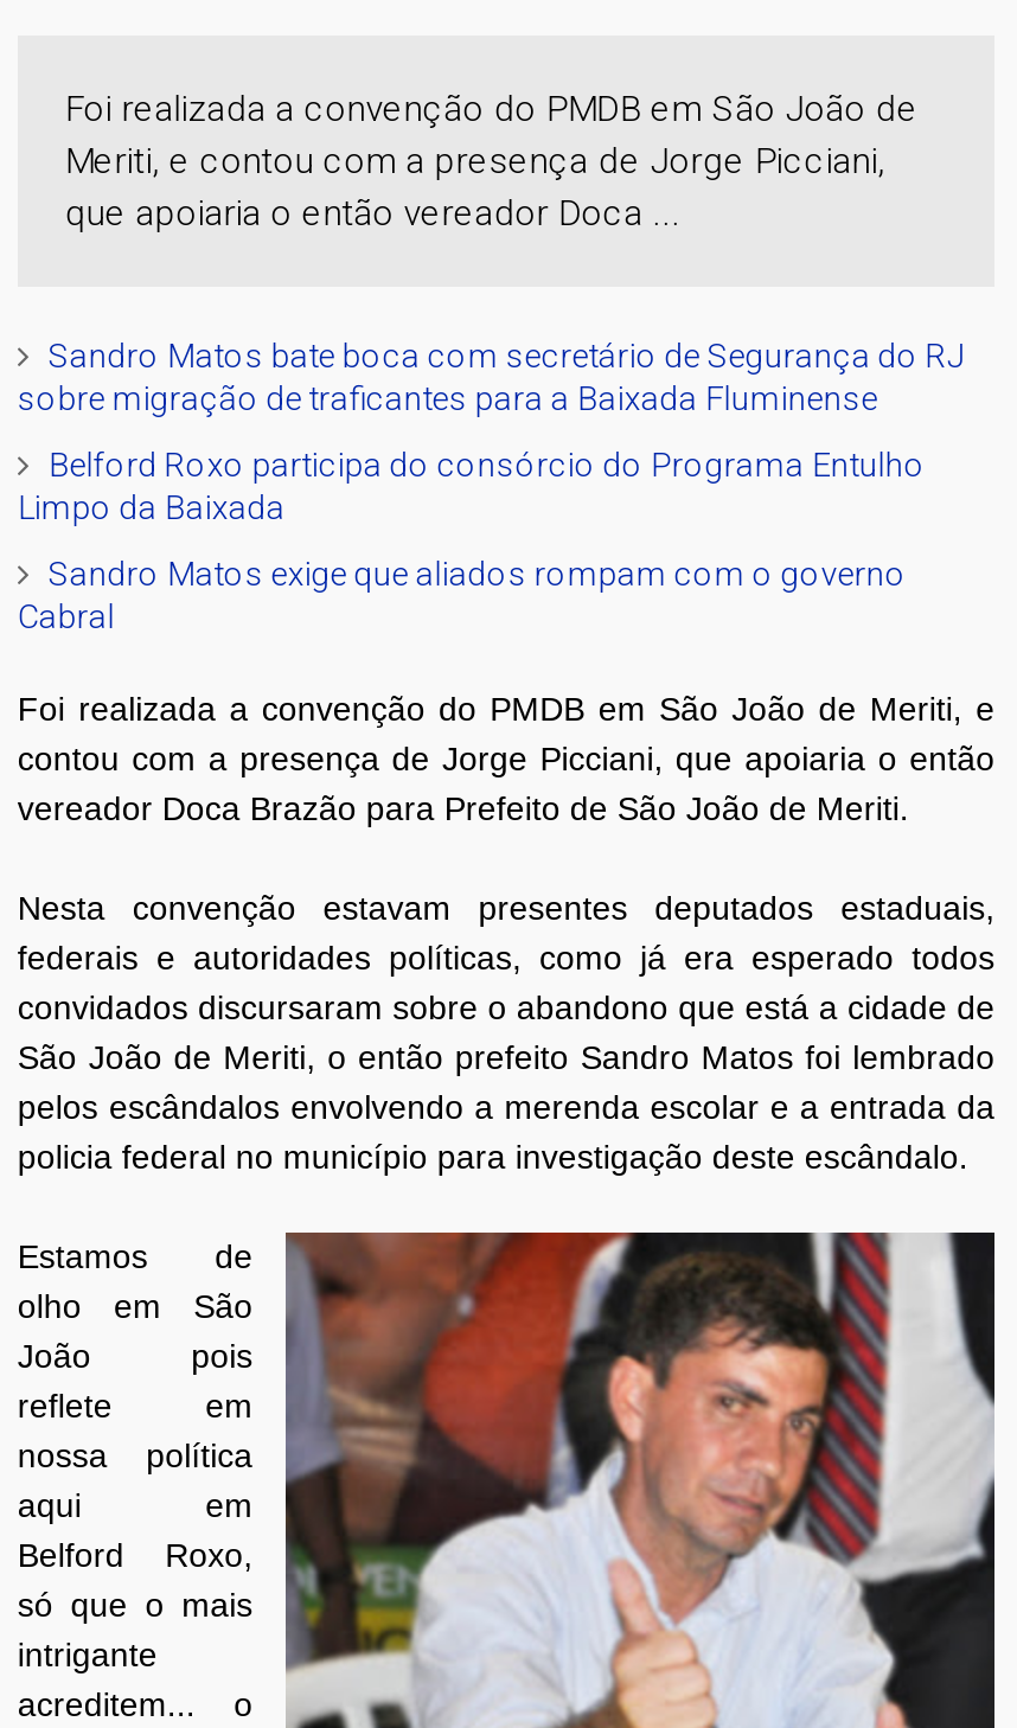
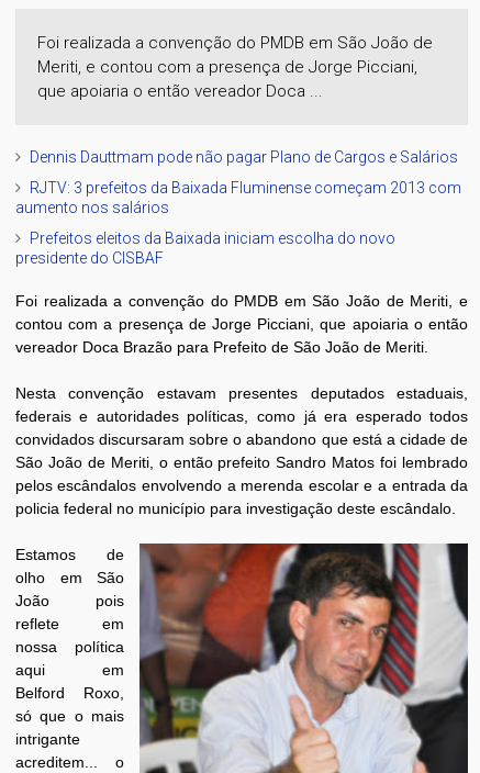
- Sandro Matos bate boca com secretário de Segurança do RJ
- sobre migração de traficantes para a Baixada Fluminense
+ Dennis Dauttmam pode não pagar Plano de Cargos e Salários

- Belford Roxo participa do consórcio do Programa Entulho
- Limpo da Baixada
+ RJTV: 3 prefeitos da Baixada Fluminense começam 2013 com
+ aumento nos salários

- Sandro Matos exige que aliados rompam com o governo
- Cabral
+ Prefeitos eleitos da Baixada iniciam escolha do novo
+ presidente do CISBAF
